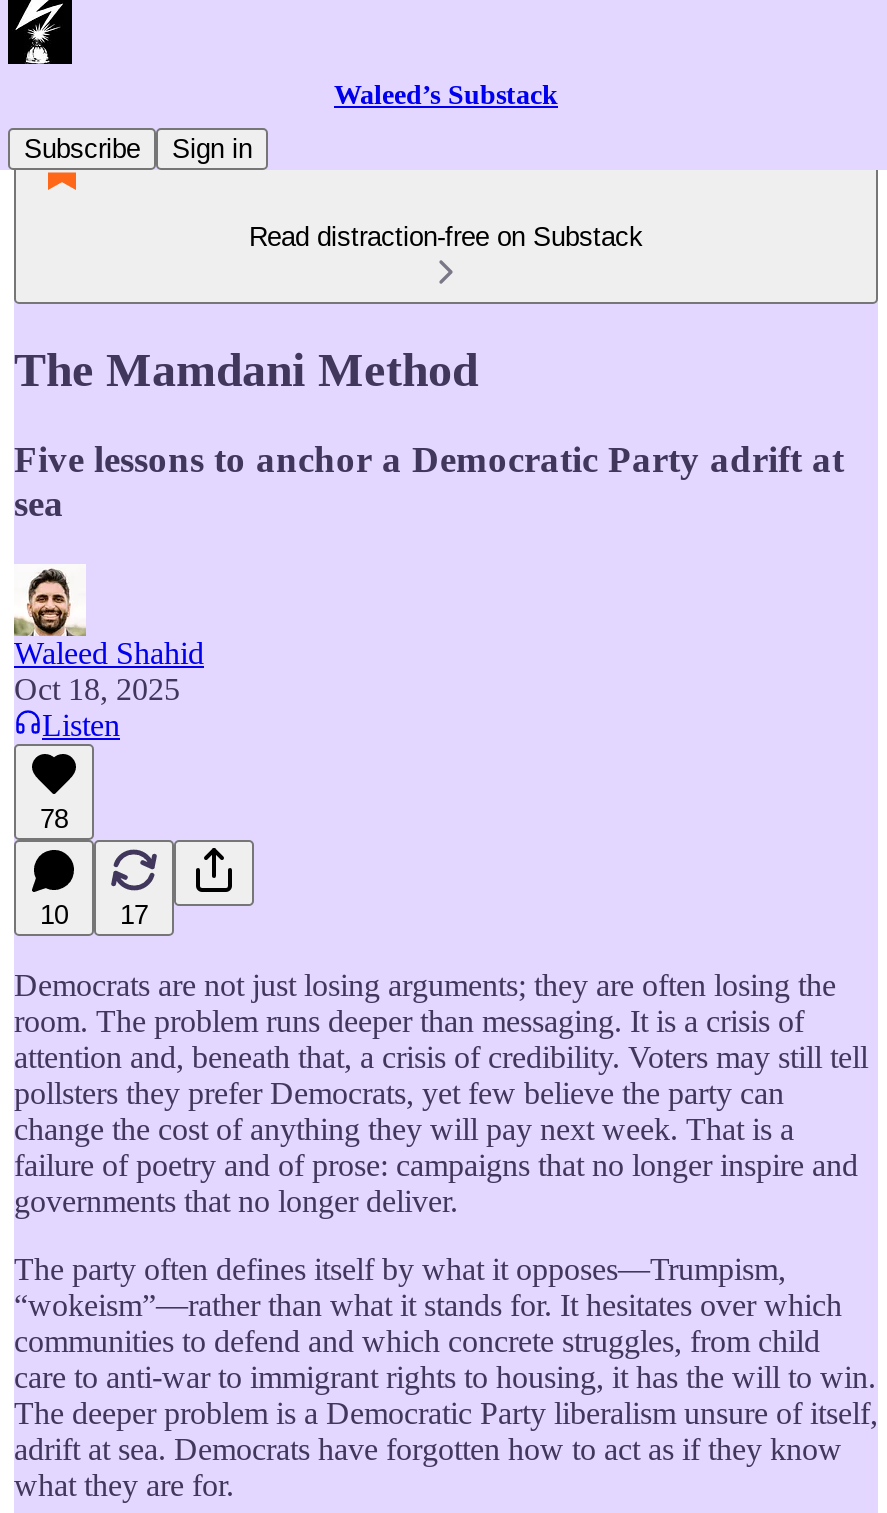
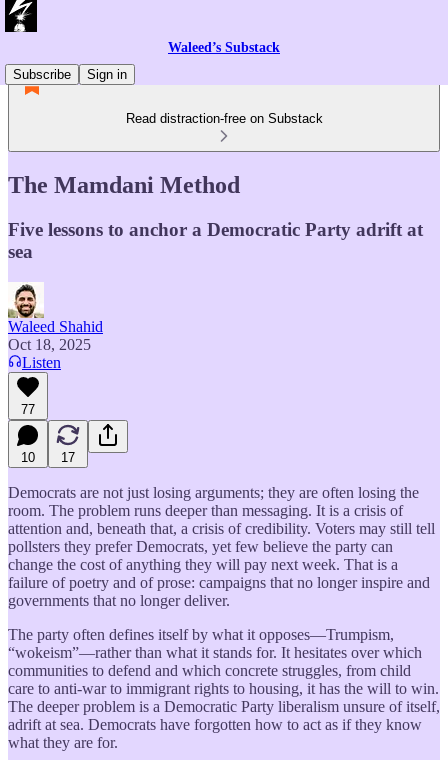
- 78
+ 77
